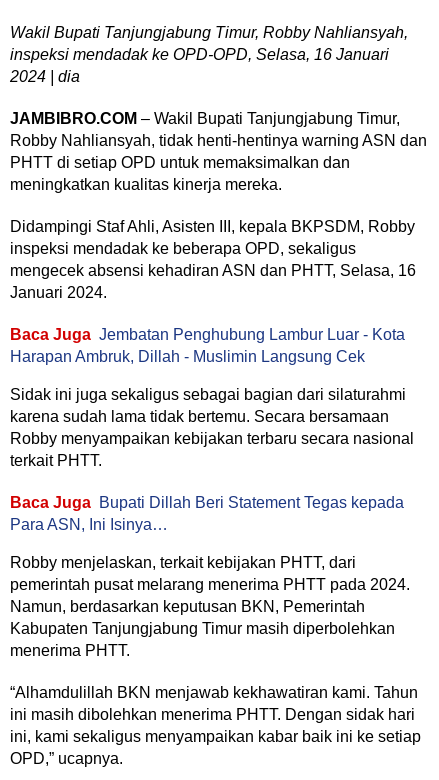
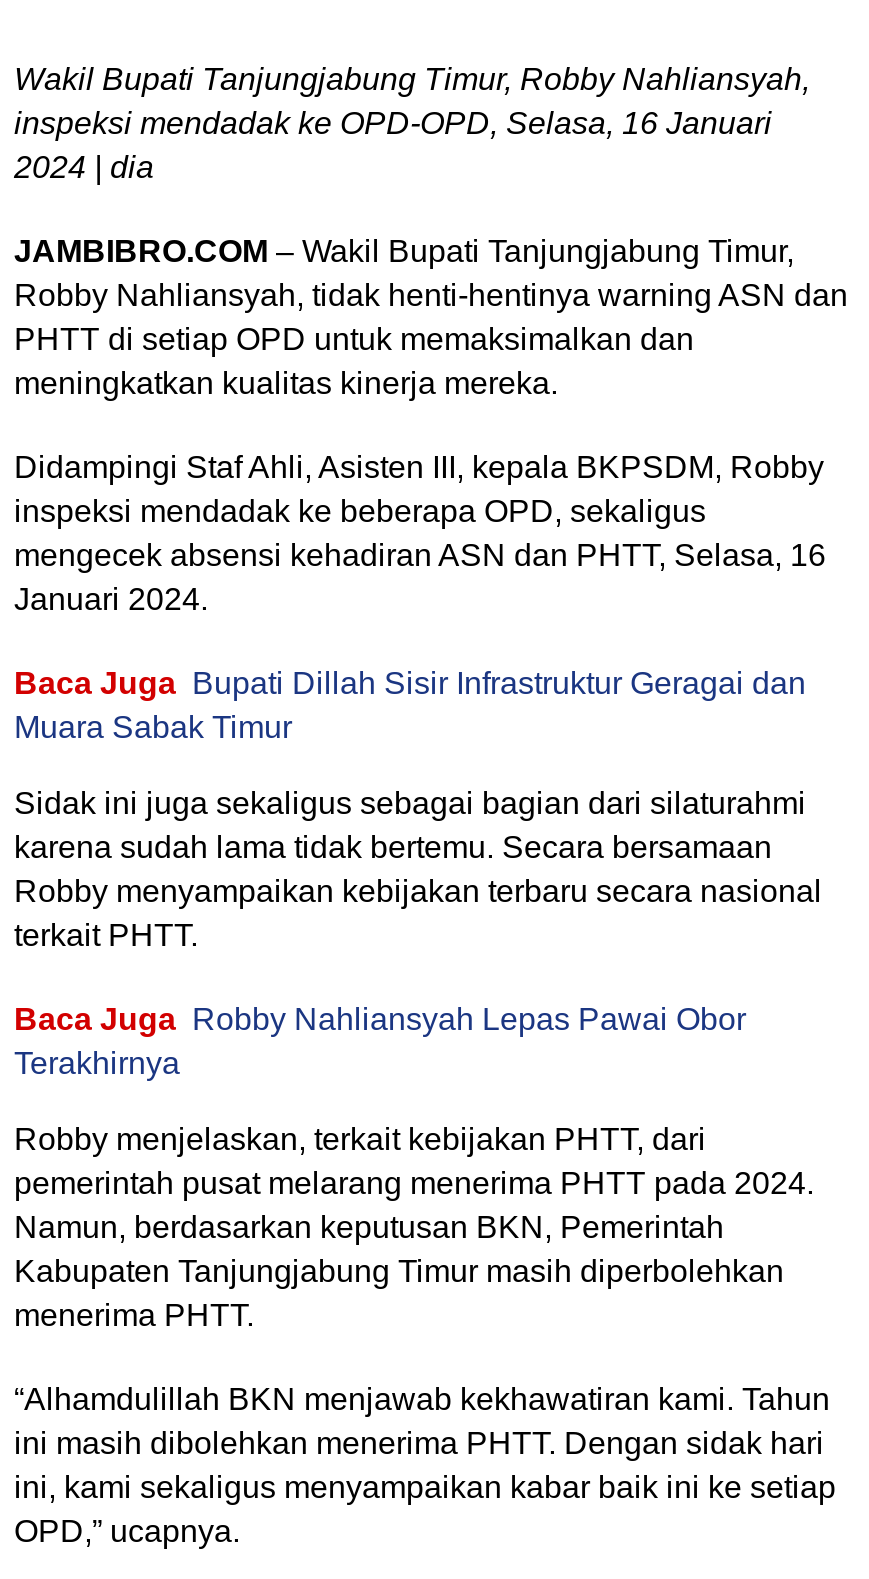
- Baca Juga Jembatan Penghubung Lambur Luar - Kota
- Harapan Ambruk, Dillah - Muslimin Langsung Cek
+ Baca Juga Bupati Dillah Sisir Infrastruktur Geragai dan
+ Muara Sabak Timur

- Baca Juga Bupati Dillah Beri Statement Tegas kepada
- Para ASN, Ini Isinya…
+ Baca Juga Robby Nahliansyah Lepas Pawai Obor
+ Terakhirnya
